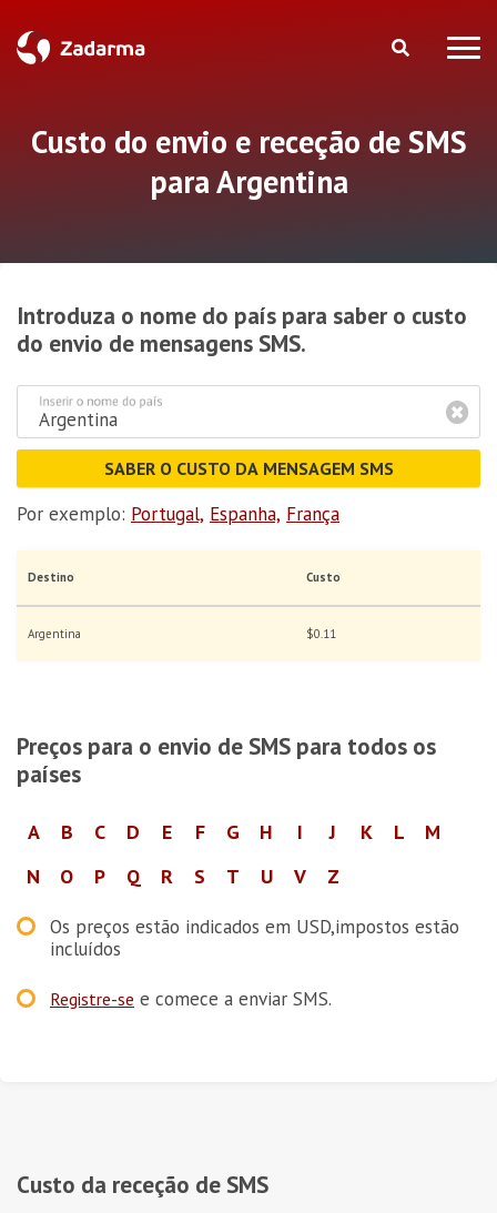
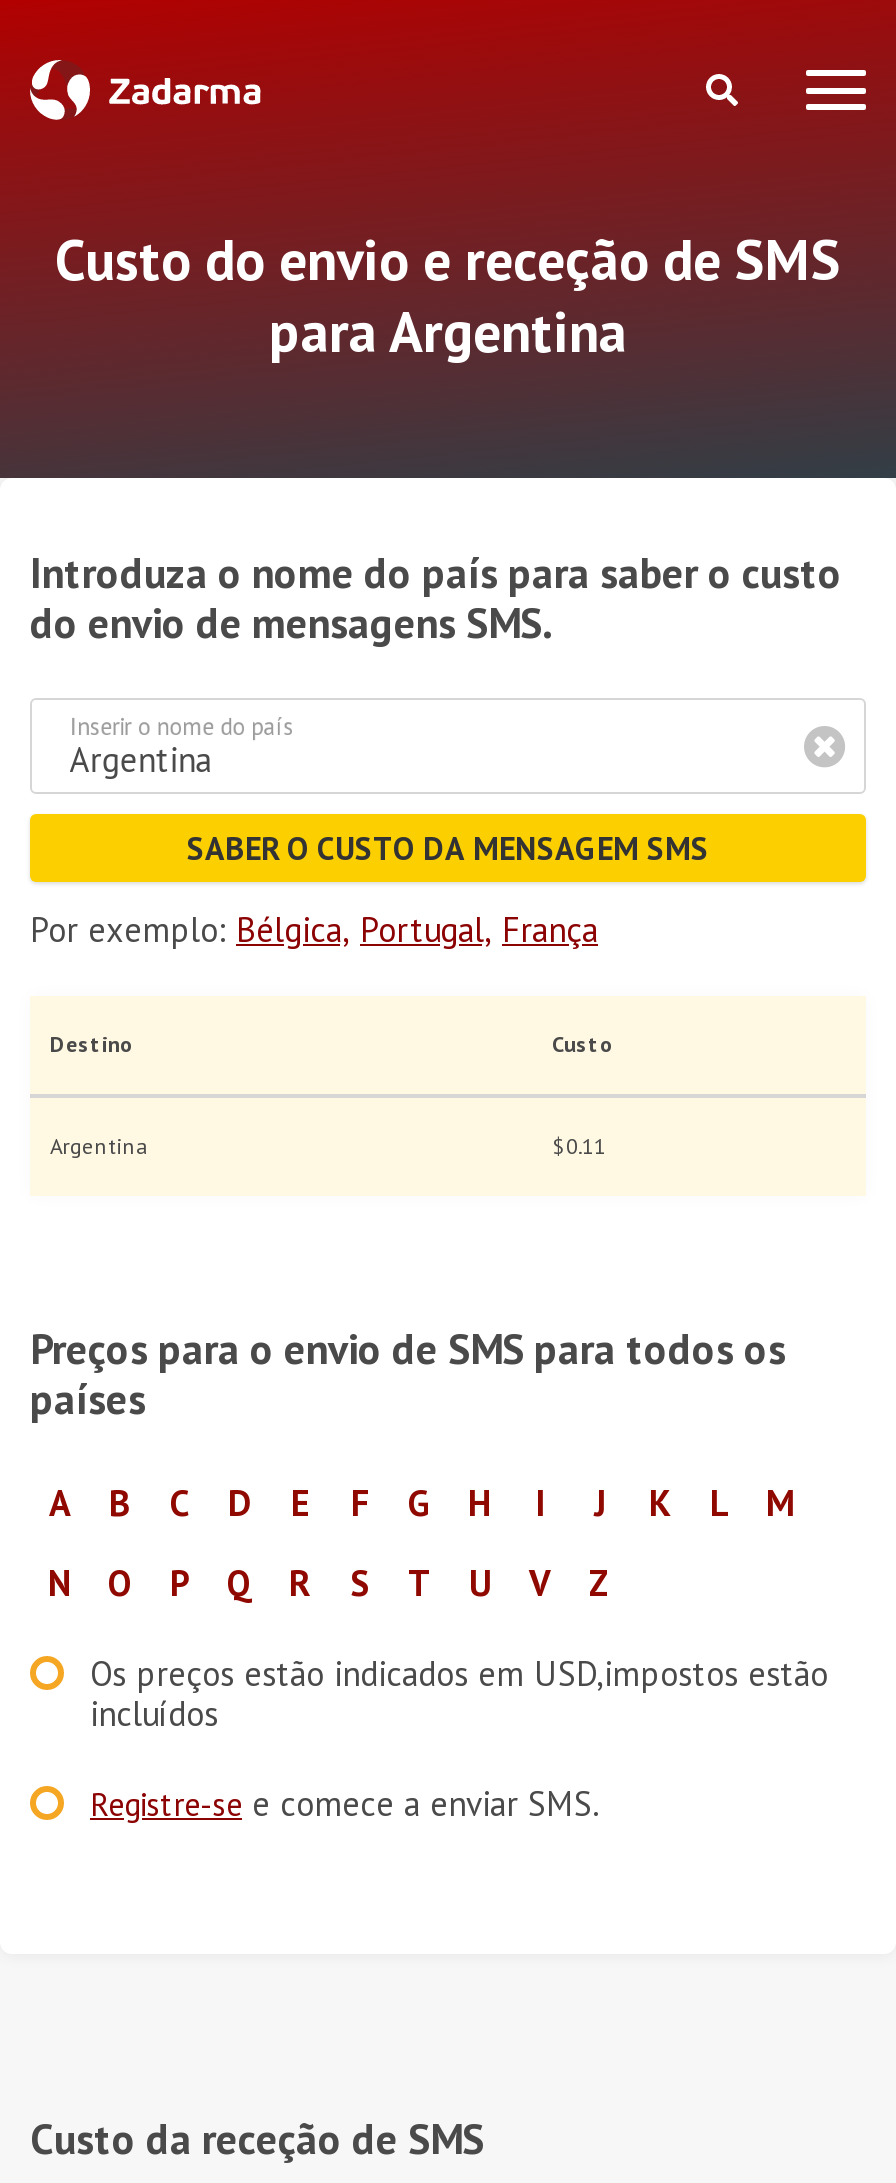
- Por exemplo: Portugal, Espanha, França
+ Por exemplo: Bélgica, Portugal, França
